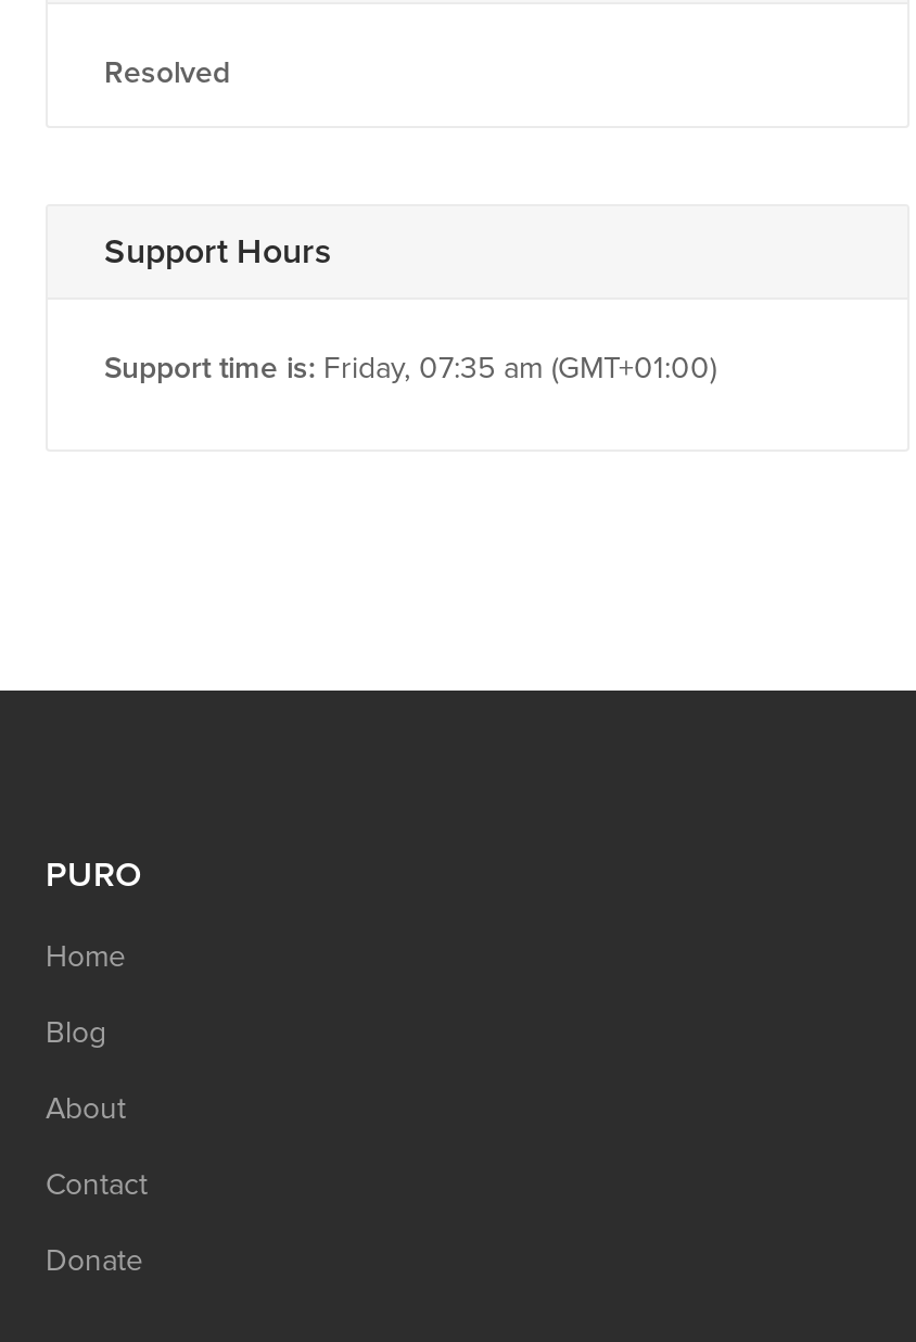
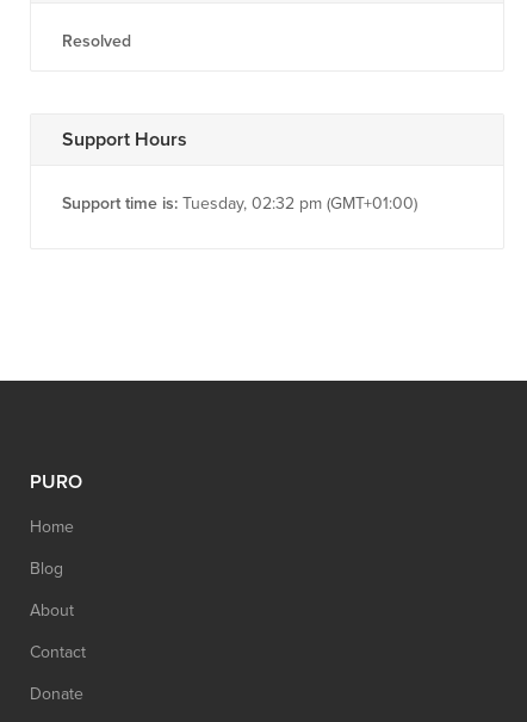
- Support time is: Friday, 07:35 am (GMT+01:00)
+ Support time is: Tuesday, 02:32 pm (GMT+01:00)
